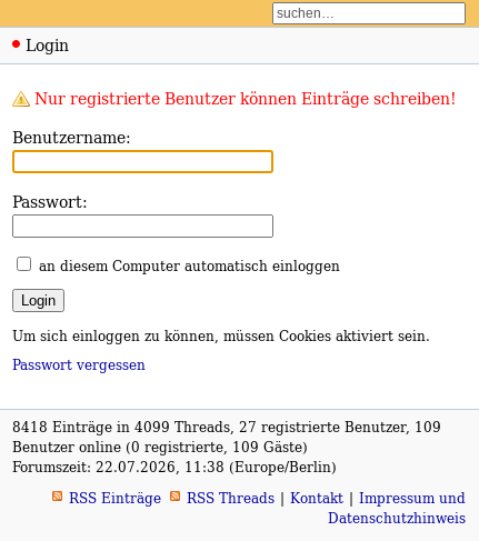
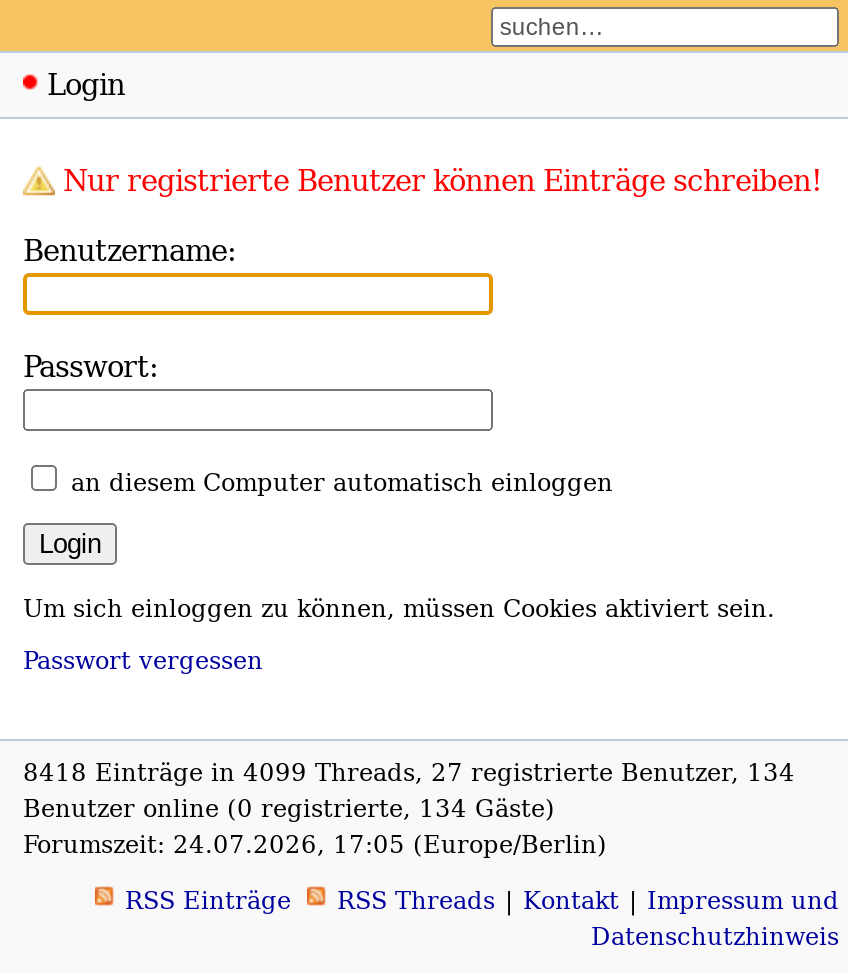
- 8418 Einträge in 4099 Threads, 27 registrierte Benutzer, 109
+ 8418 Einträge in 4099 Threads, 27 registrierte Benutzer, 134

- Benutzer online (0 registrierte, 109 Gäste)
+ Benutzer online (0 registrierte, 134 Gäste)

- Forumszeit: 22.07.2026, 11:38 (Europe/Berlin)
+ Forumszeit: 24.07.2026, 17:05 (Europe/Berlin)
